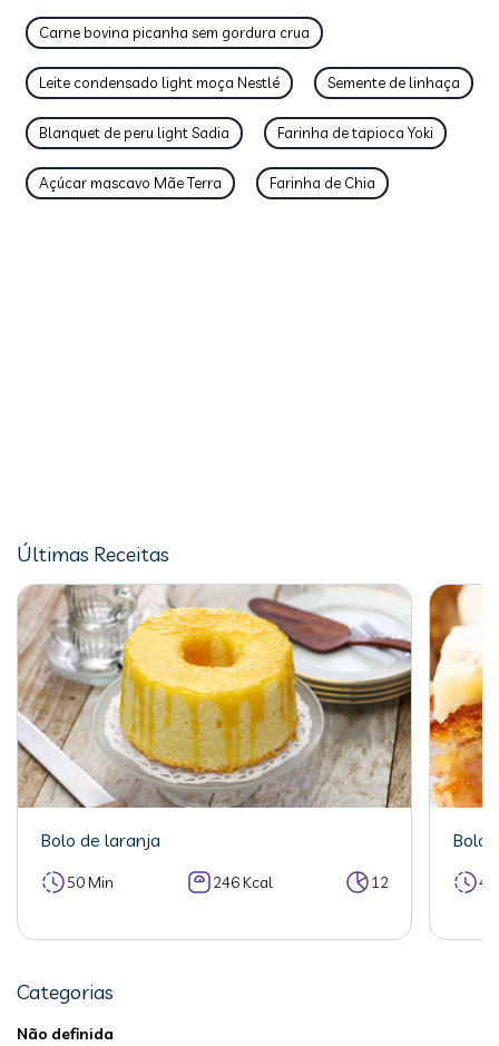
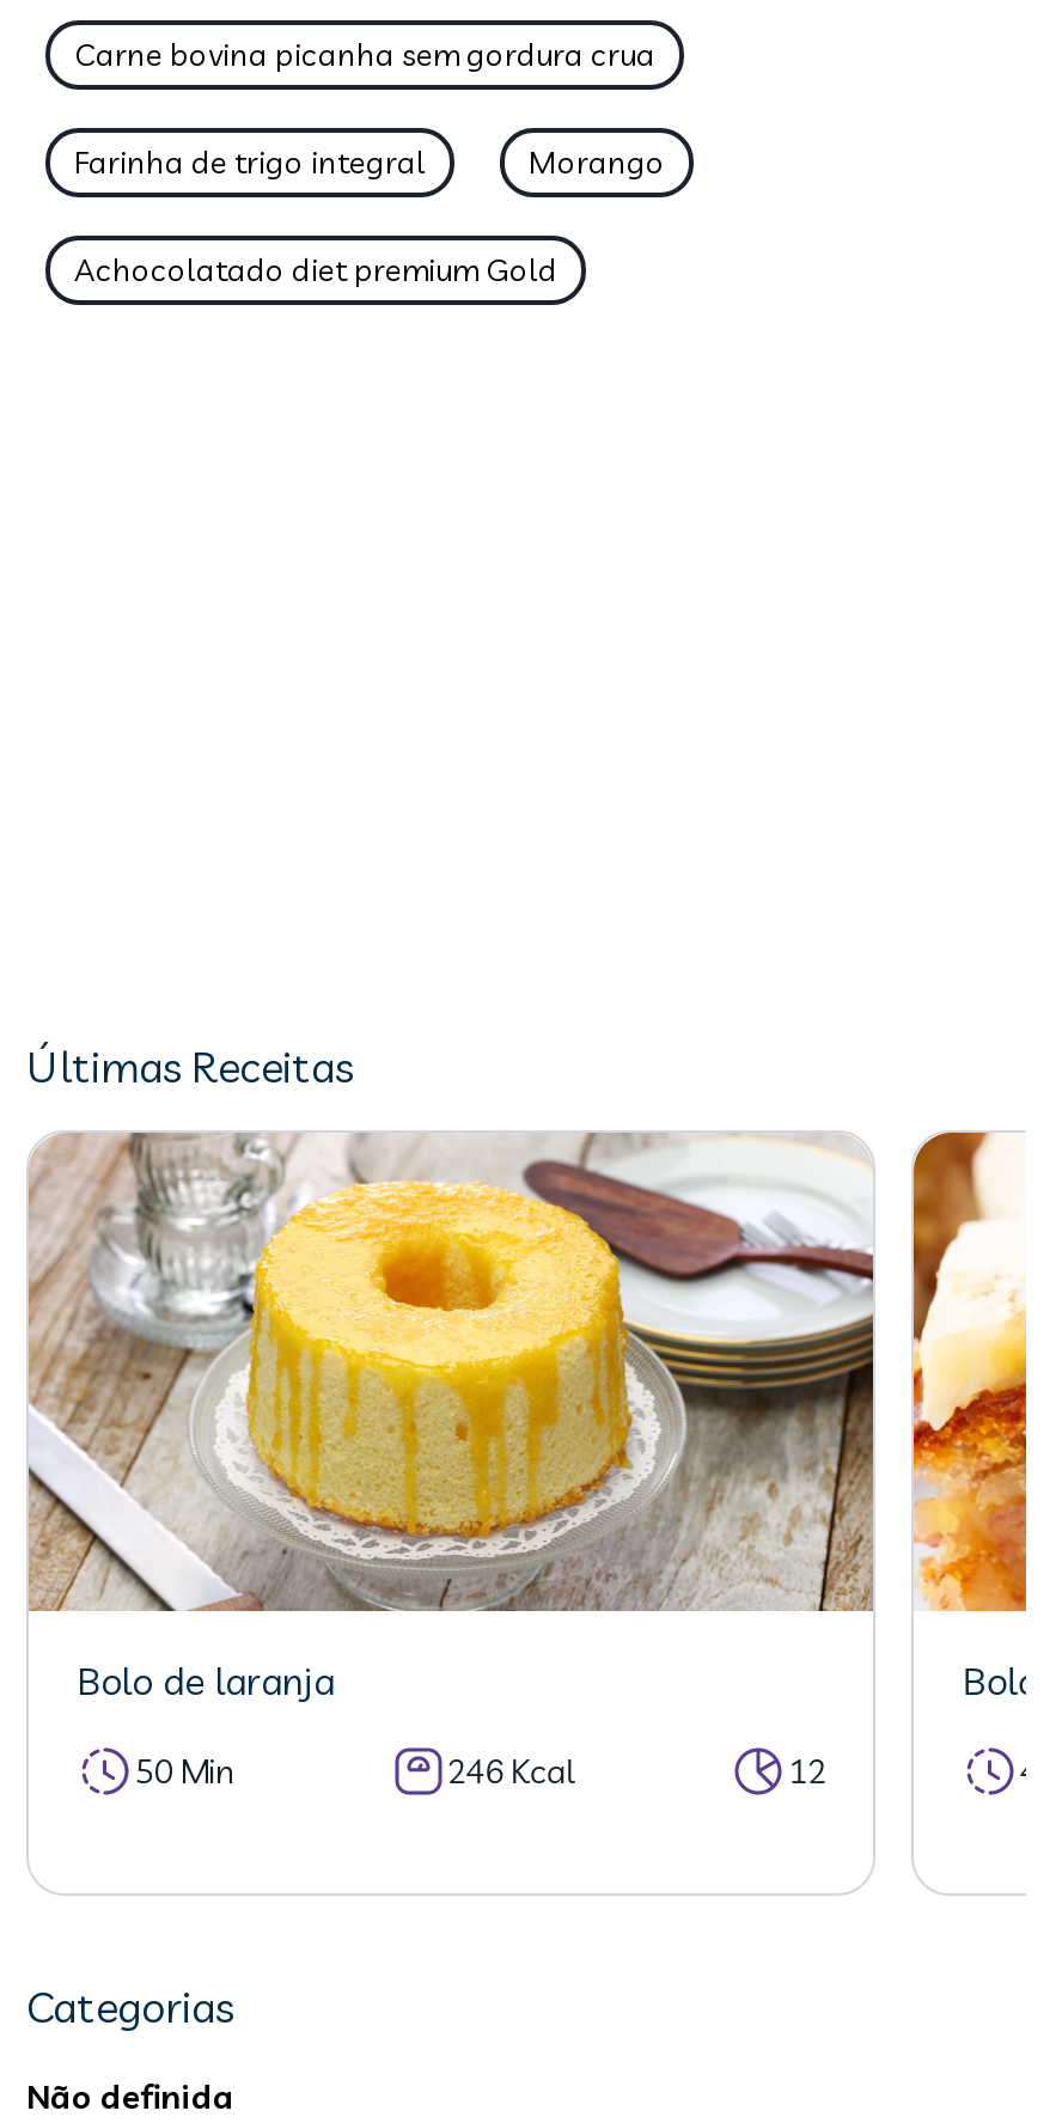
- Leite condensado light moça Nestlé
- Semente de linhaça
- Blanquet de peru light Sadia
- Farinha de tapioca Yoki
- Açúcar mascavo Mãe Terra
- Farinha de Chia
+ Farinha de trigo integral
+ Morango
+ Achocolatado diet premium Gold
